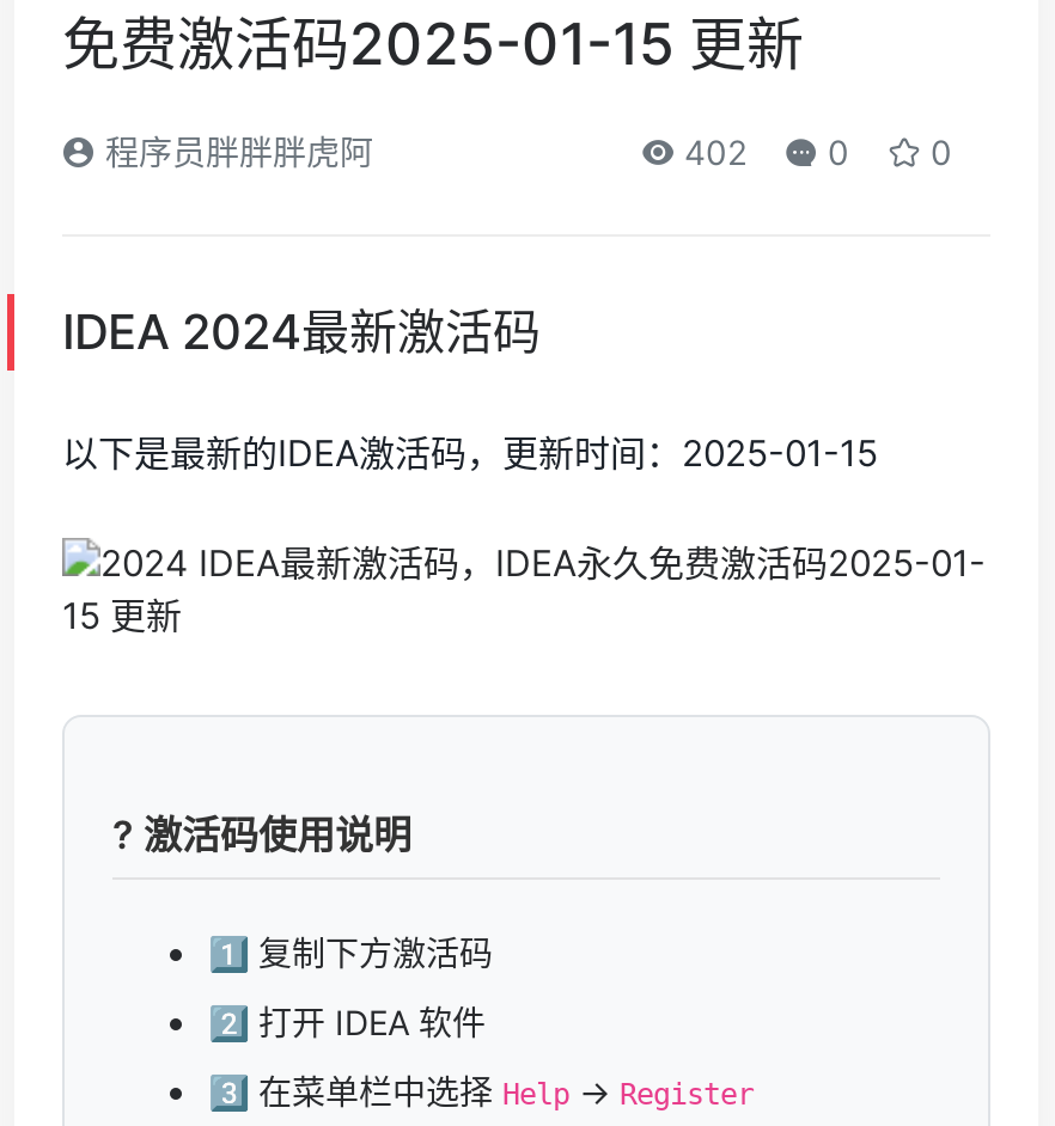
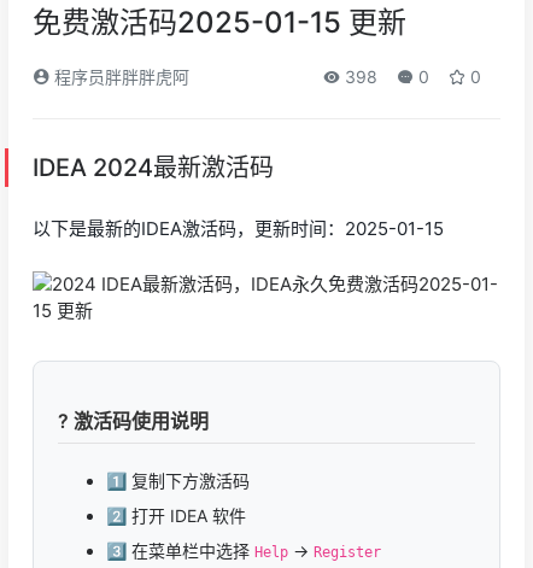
- 402 0 0
+ 398 0 0
